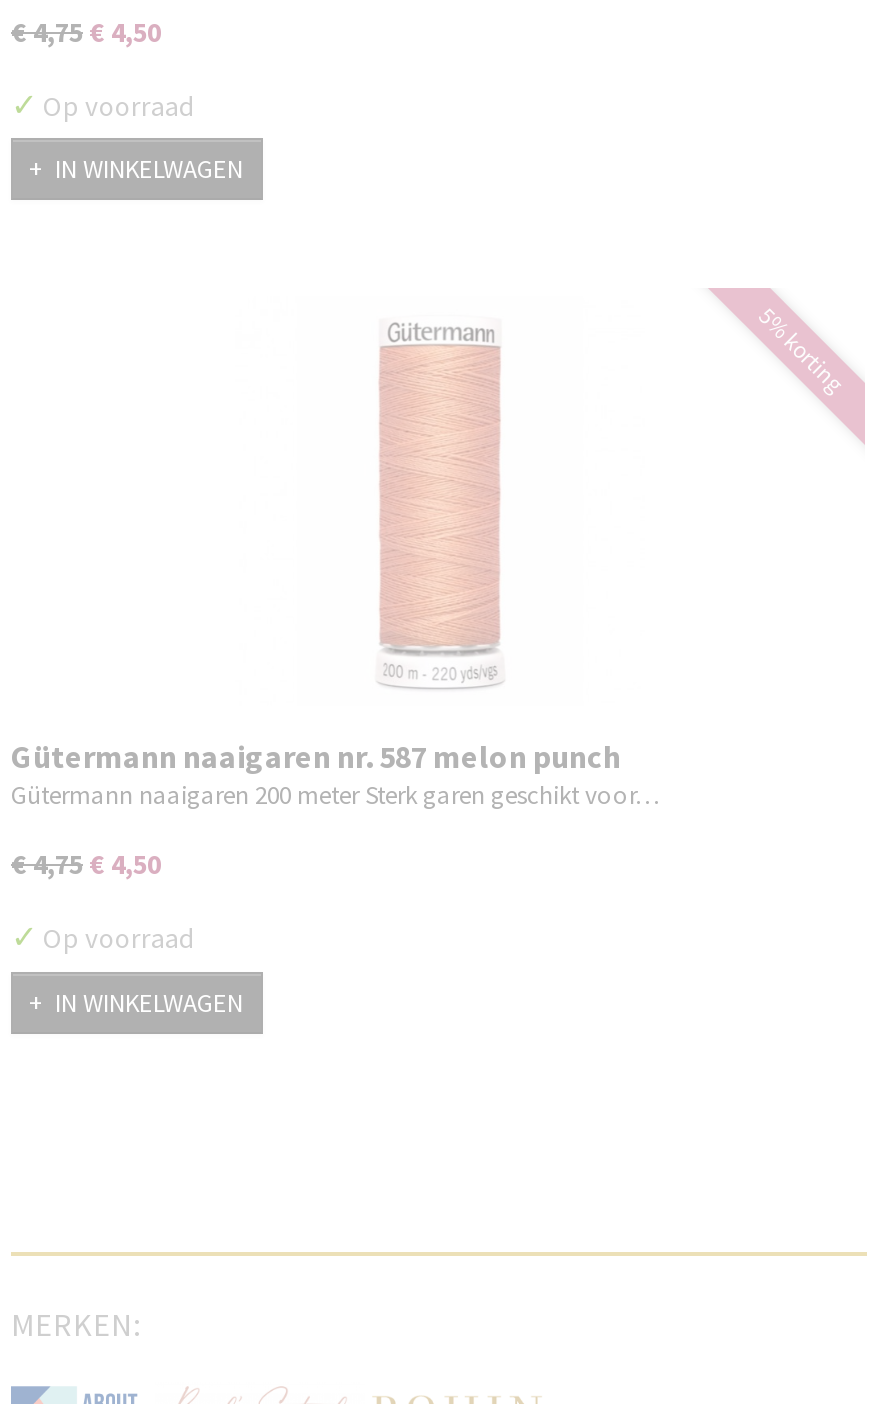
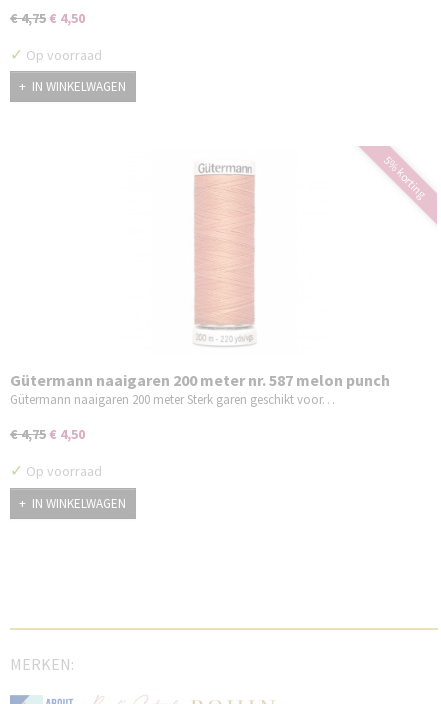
- Gütermann naaigaren nr. 587 melon punch
+ Gütermann naaigaren 200 meter nr. 587 melon punch
